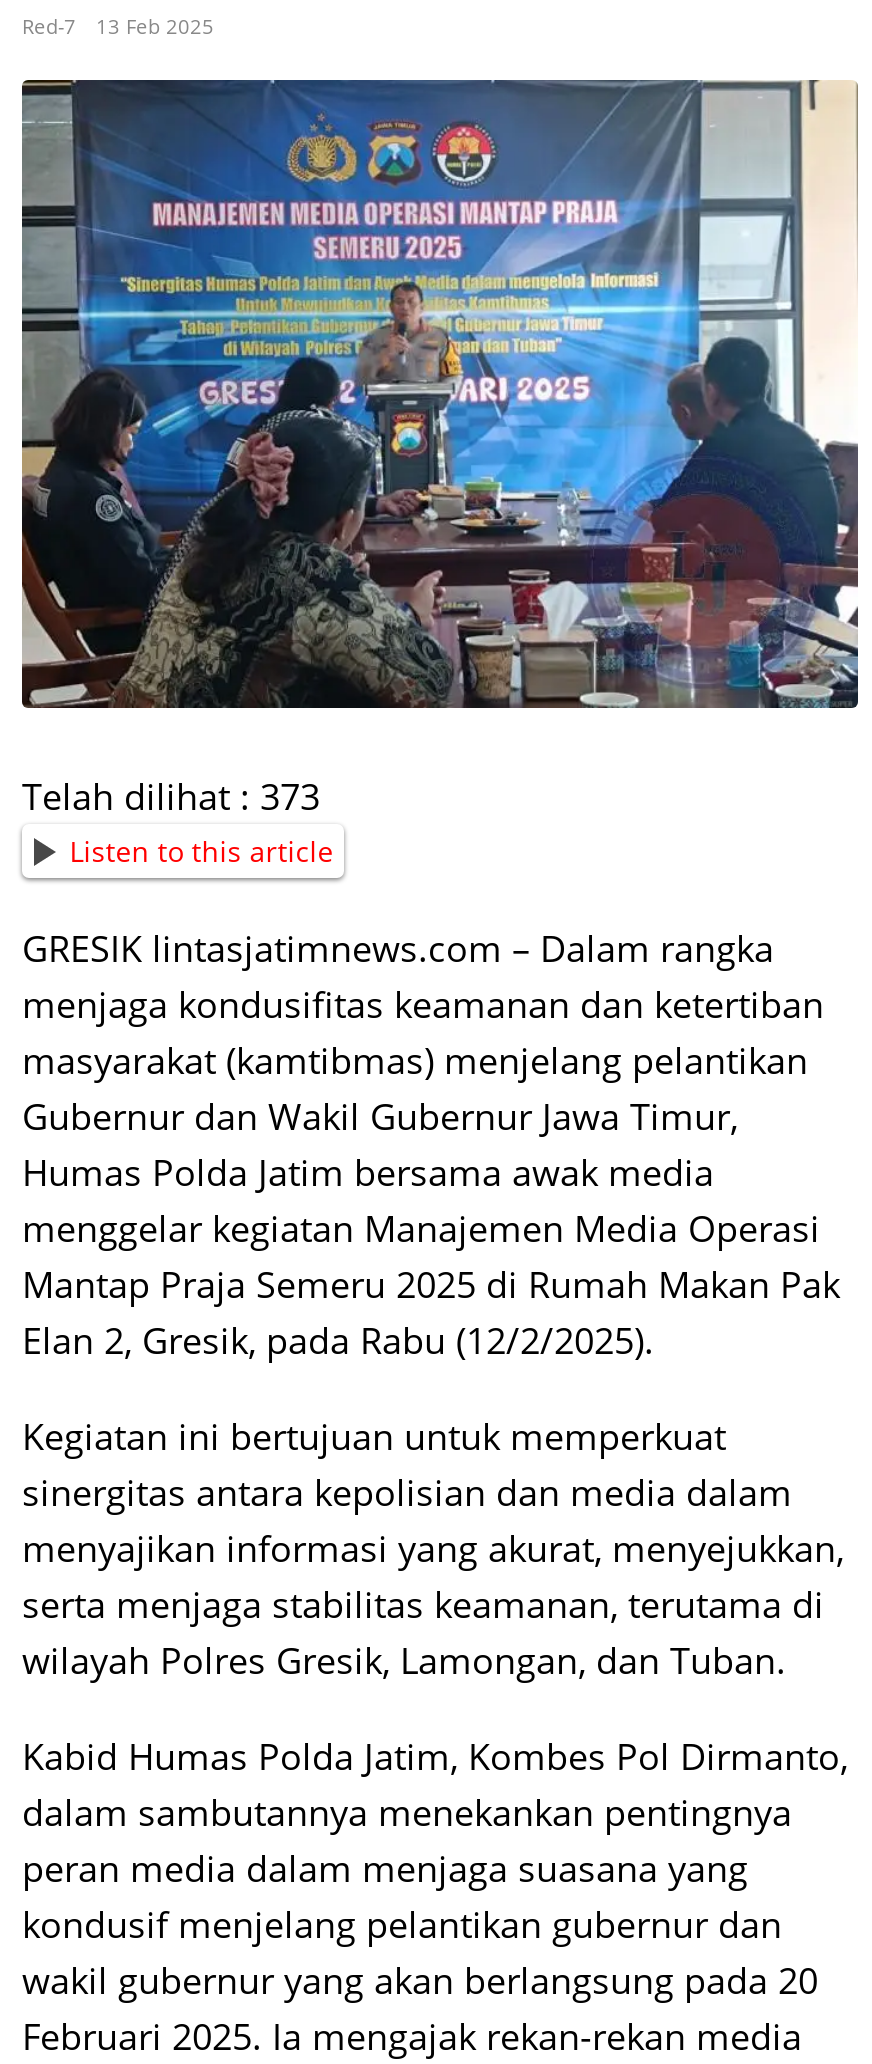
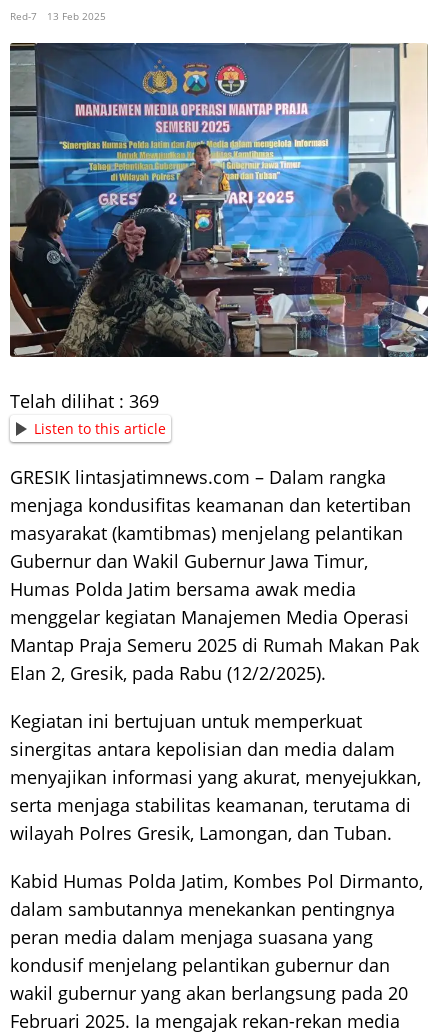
- Telah dilihat : 373
+ Telah dilihat : 369
